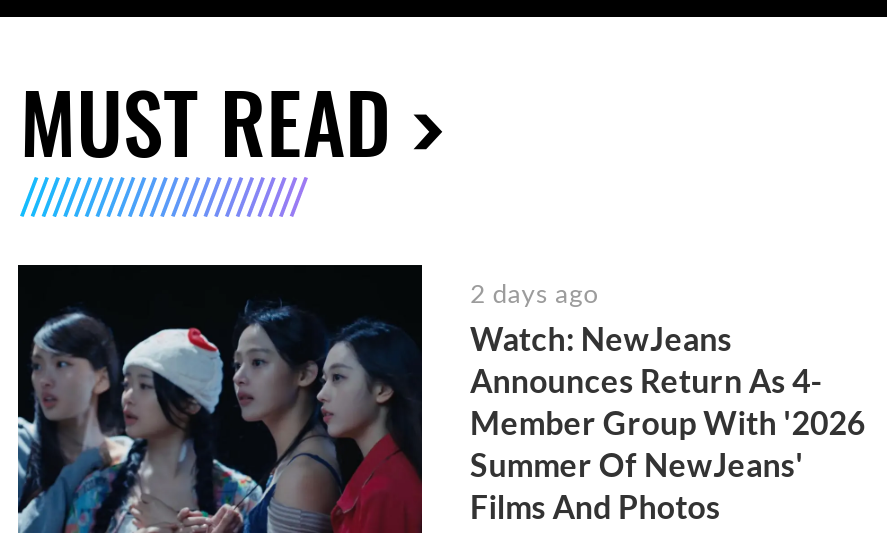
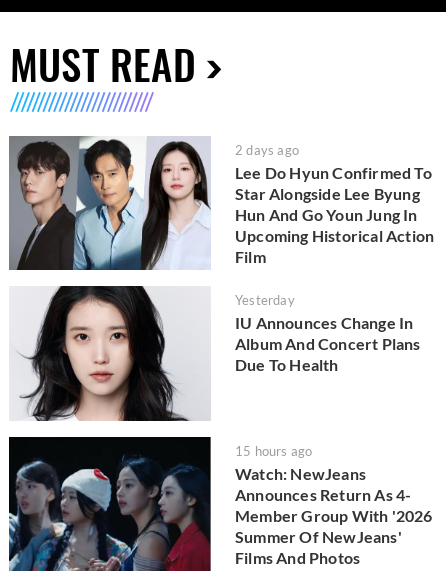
+ [image]
+ Lee Do Hyun Confirmed To
+ Star Alongside Lee Byung
+ Hun And Go Youn Jung In
+ Upcoming Historical Action
+ Film
+ Yesterday
+ IU Announces Change In
+ Album And Concert Plans
+ Due To Health

+ [image]

+ 15 hours ago
